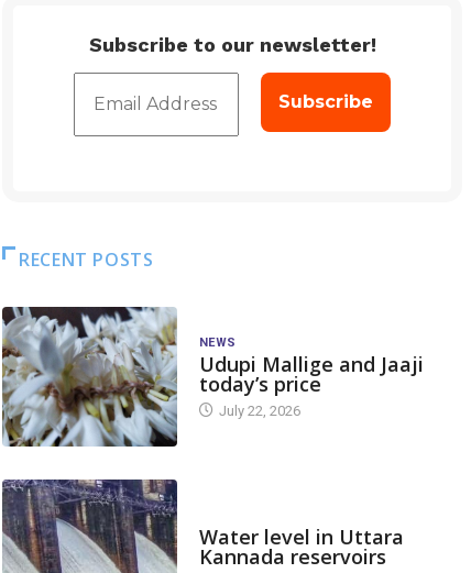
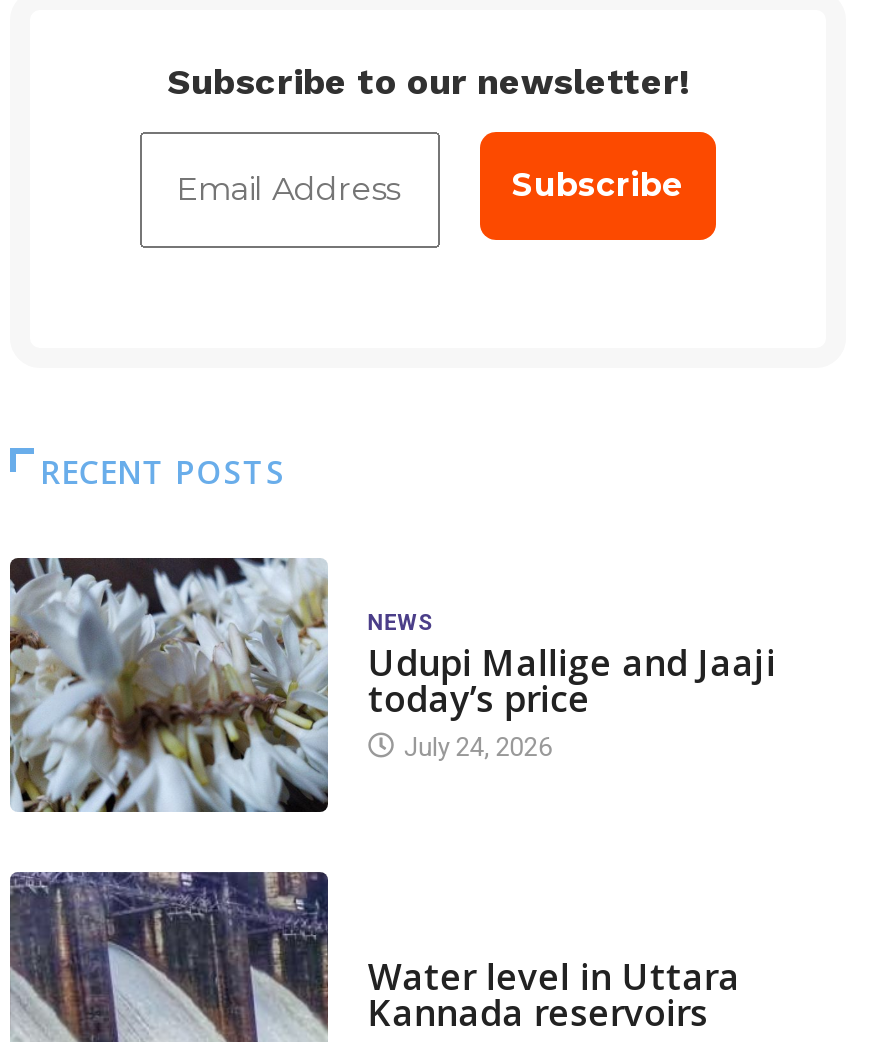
- July 22, 2026
+ July 24, 2026
